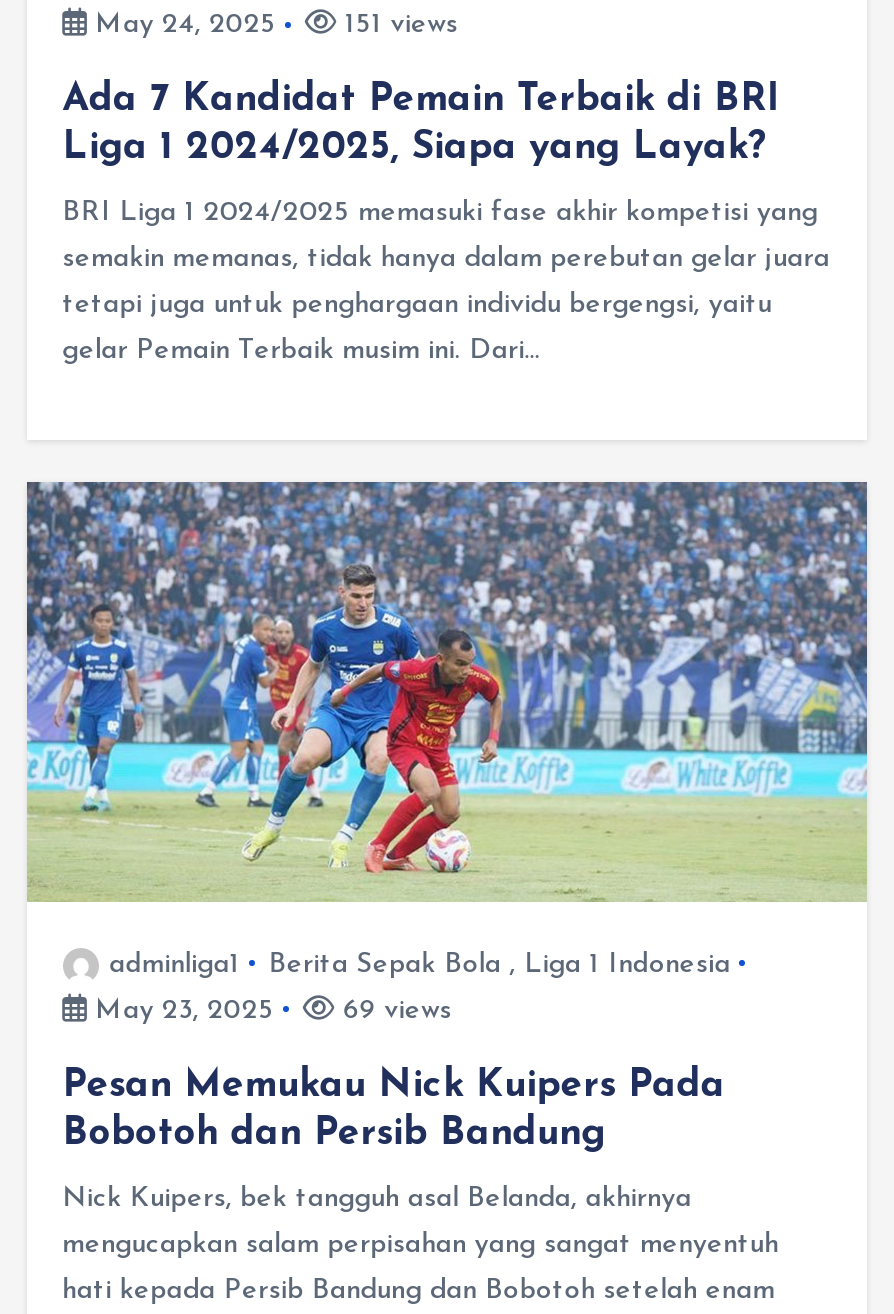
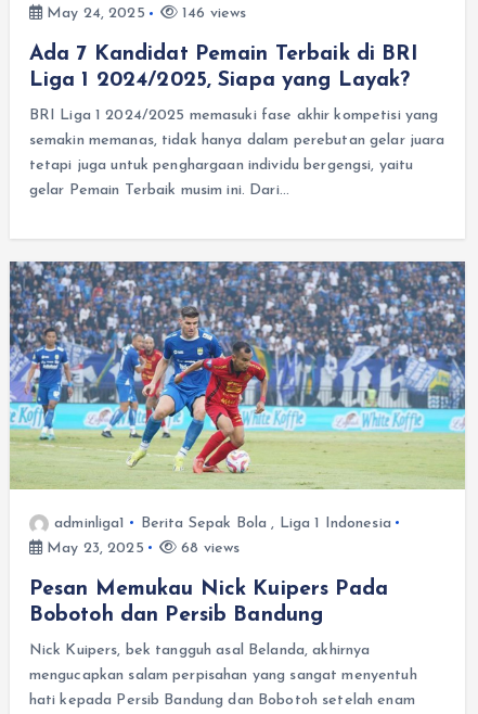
- 151 views
+ 146 views

- 69 views
+ 68 views
